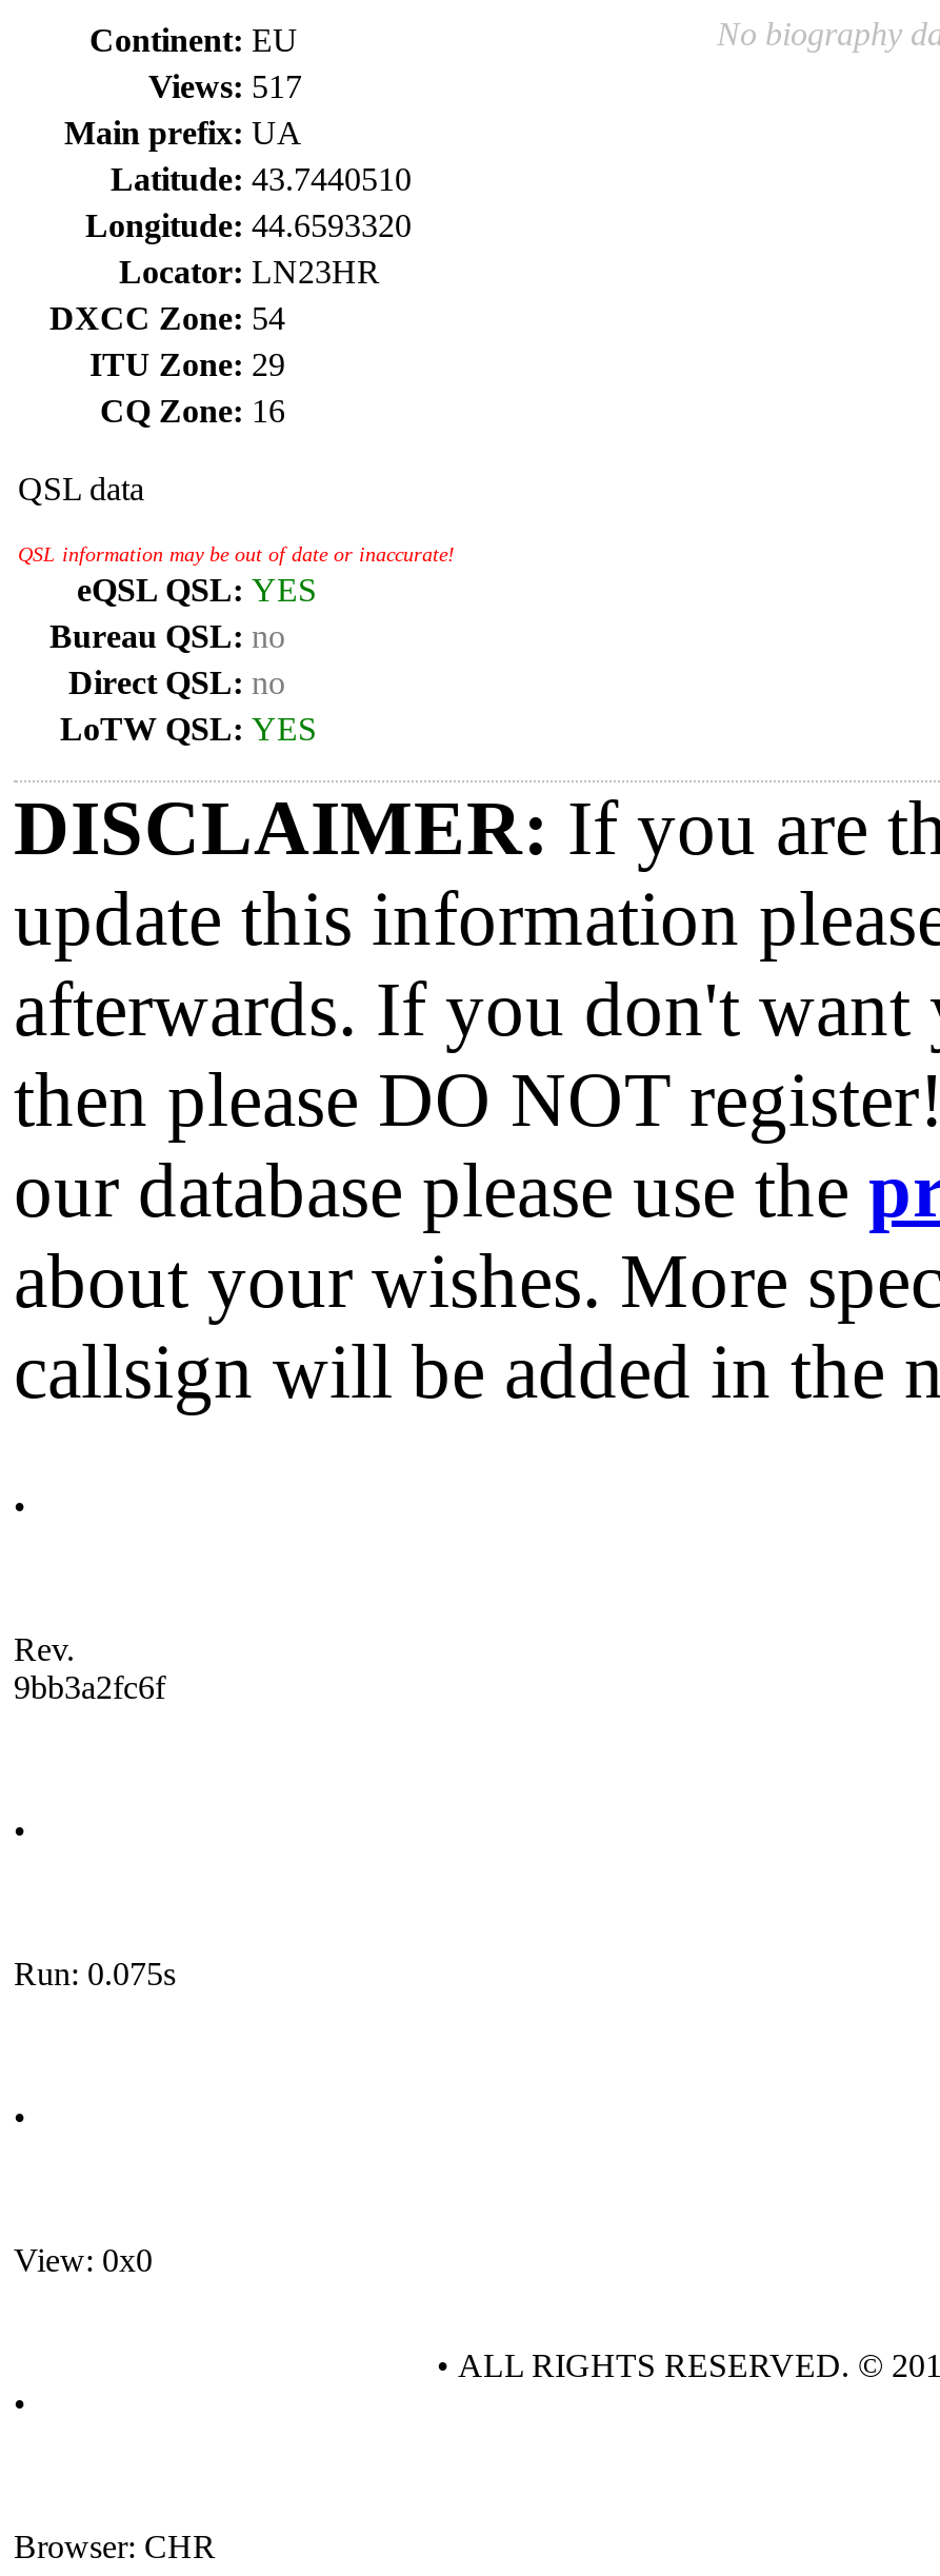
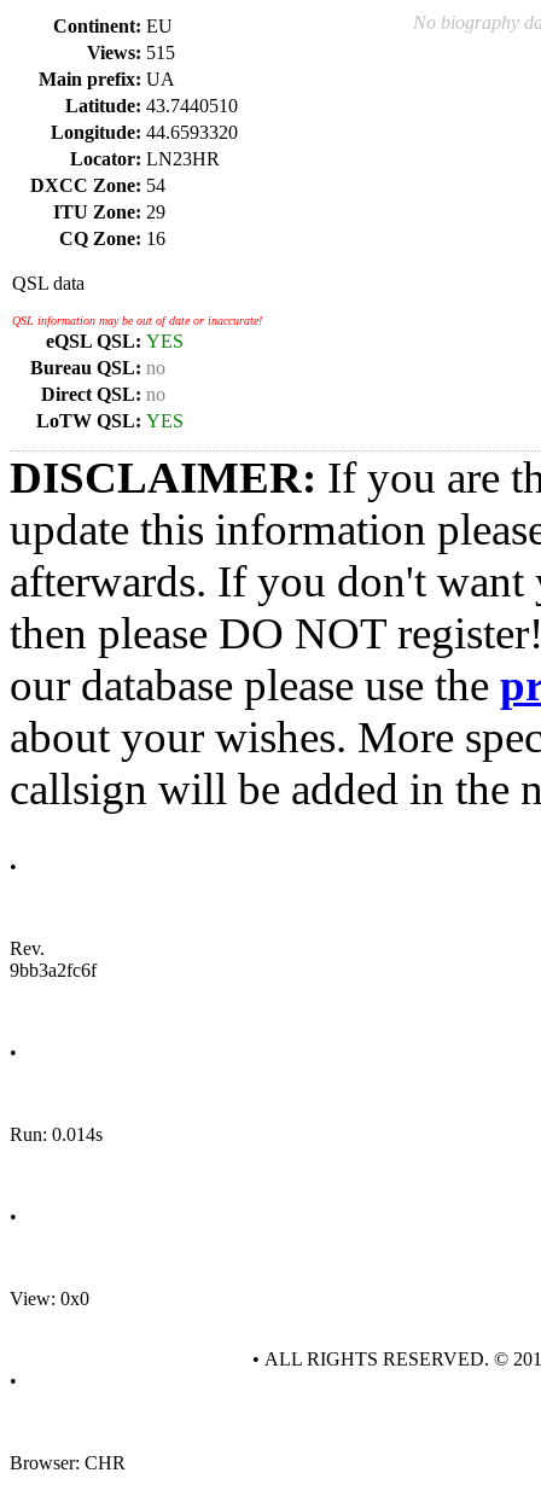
- Views: 517
+ Views: 515

- Run: 0.075s
+ Run: 0.014s
